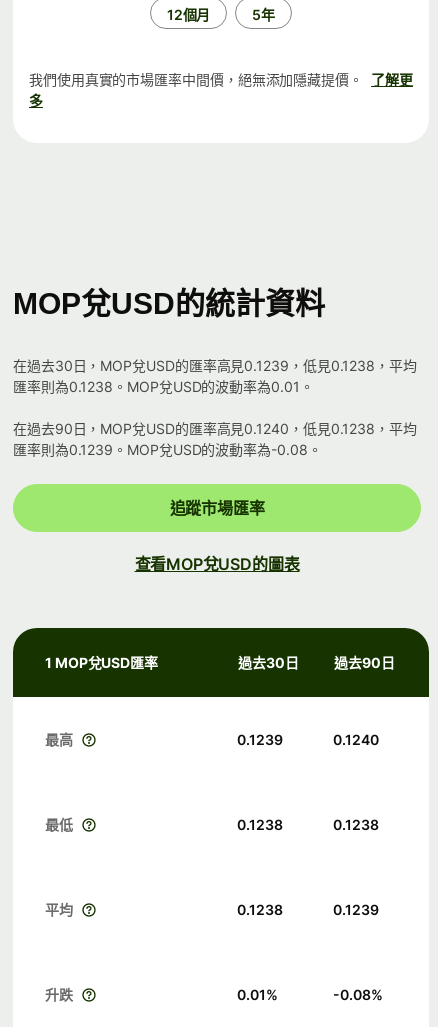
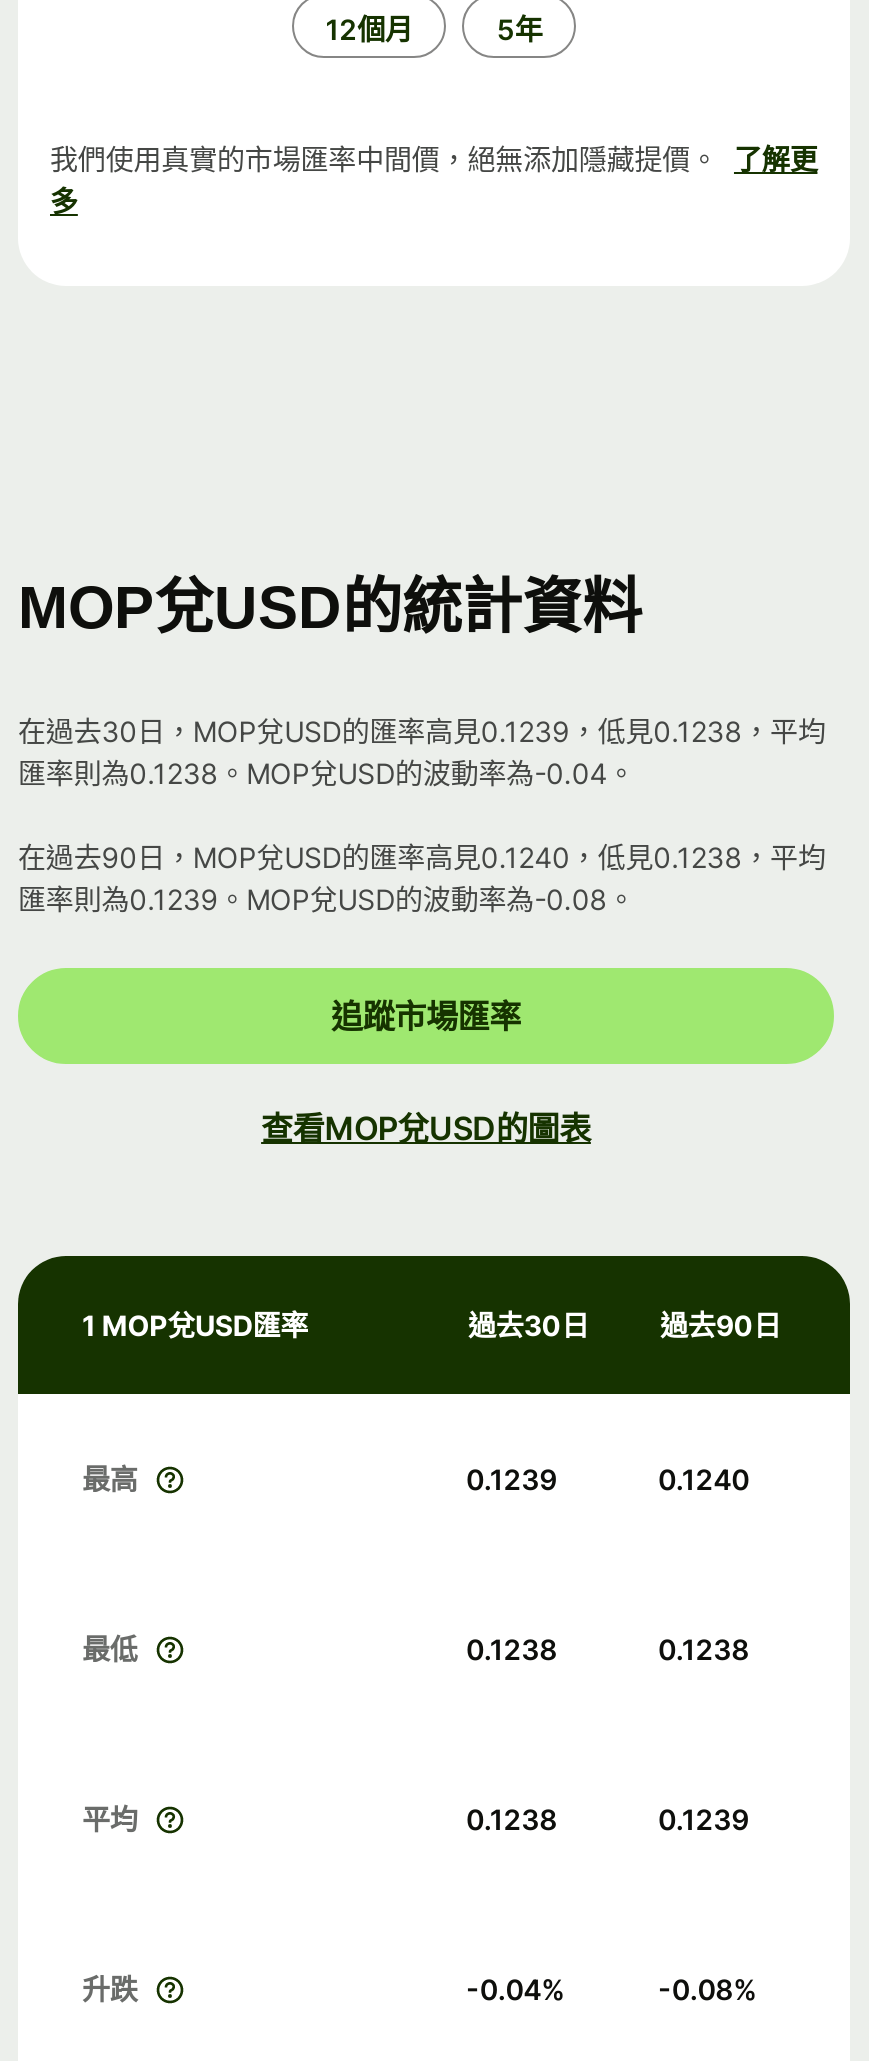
- 匯率則為0.1238。MOP兌USD的波動率為0.01。
+ 匯率則為0.1238。MOP兌USD的波動率為-0.04。

- 0.01%
+ -0.04%
